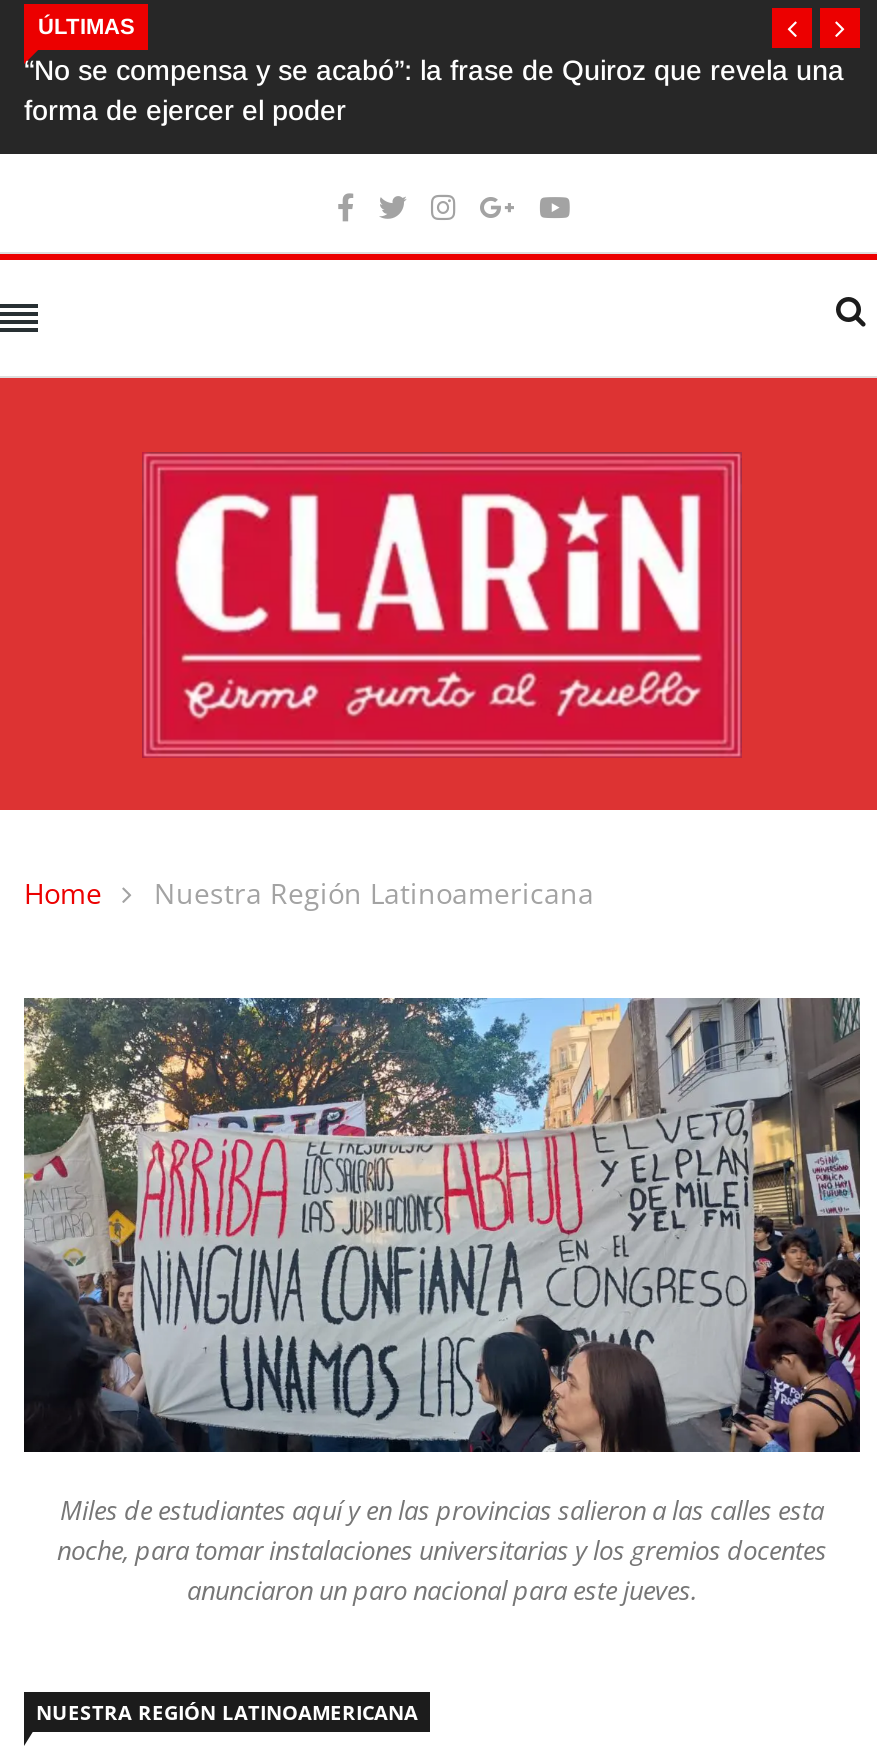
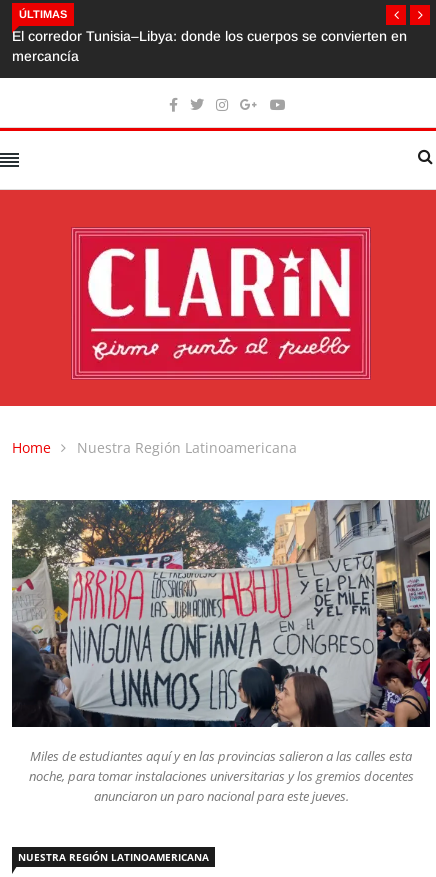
- “No se compensa y se acabó”: la frase de Quiroz que revela una
- forma de ejercer el poder
+ El corredor Tunisia–Libya: donde los cuerpos se convierten en
+ mercancía
